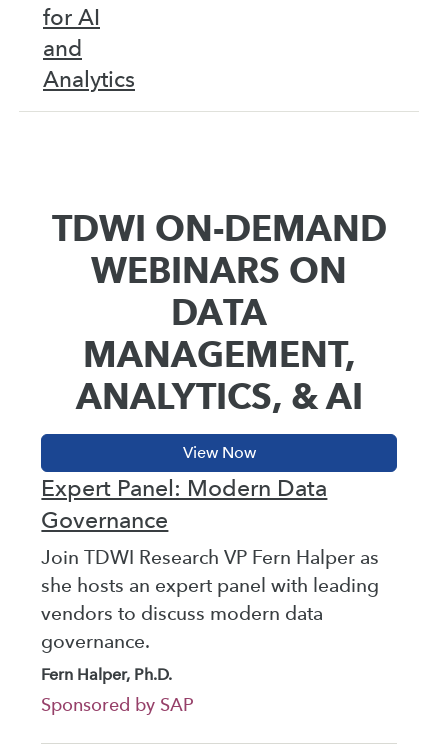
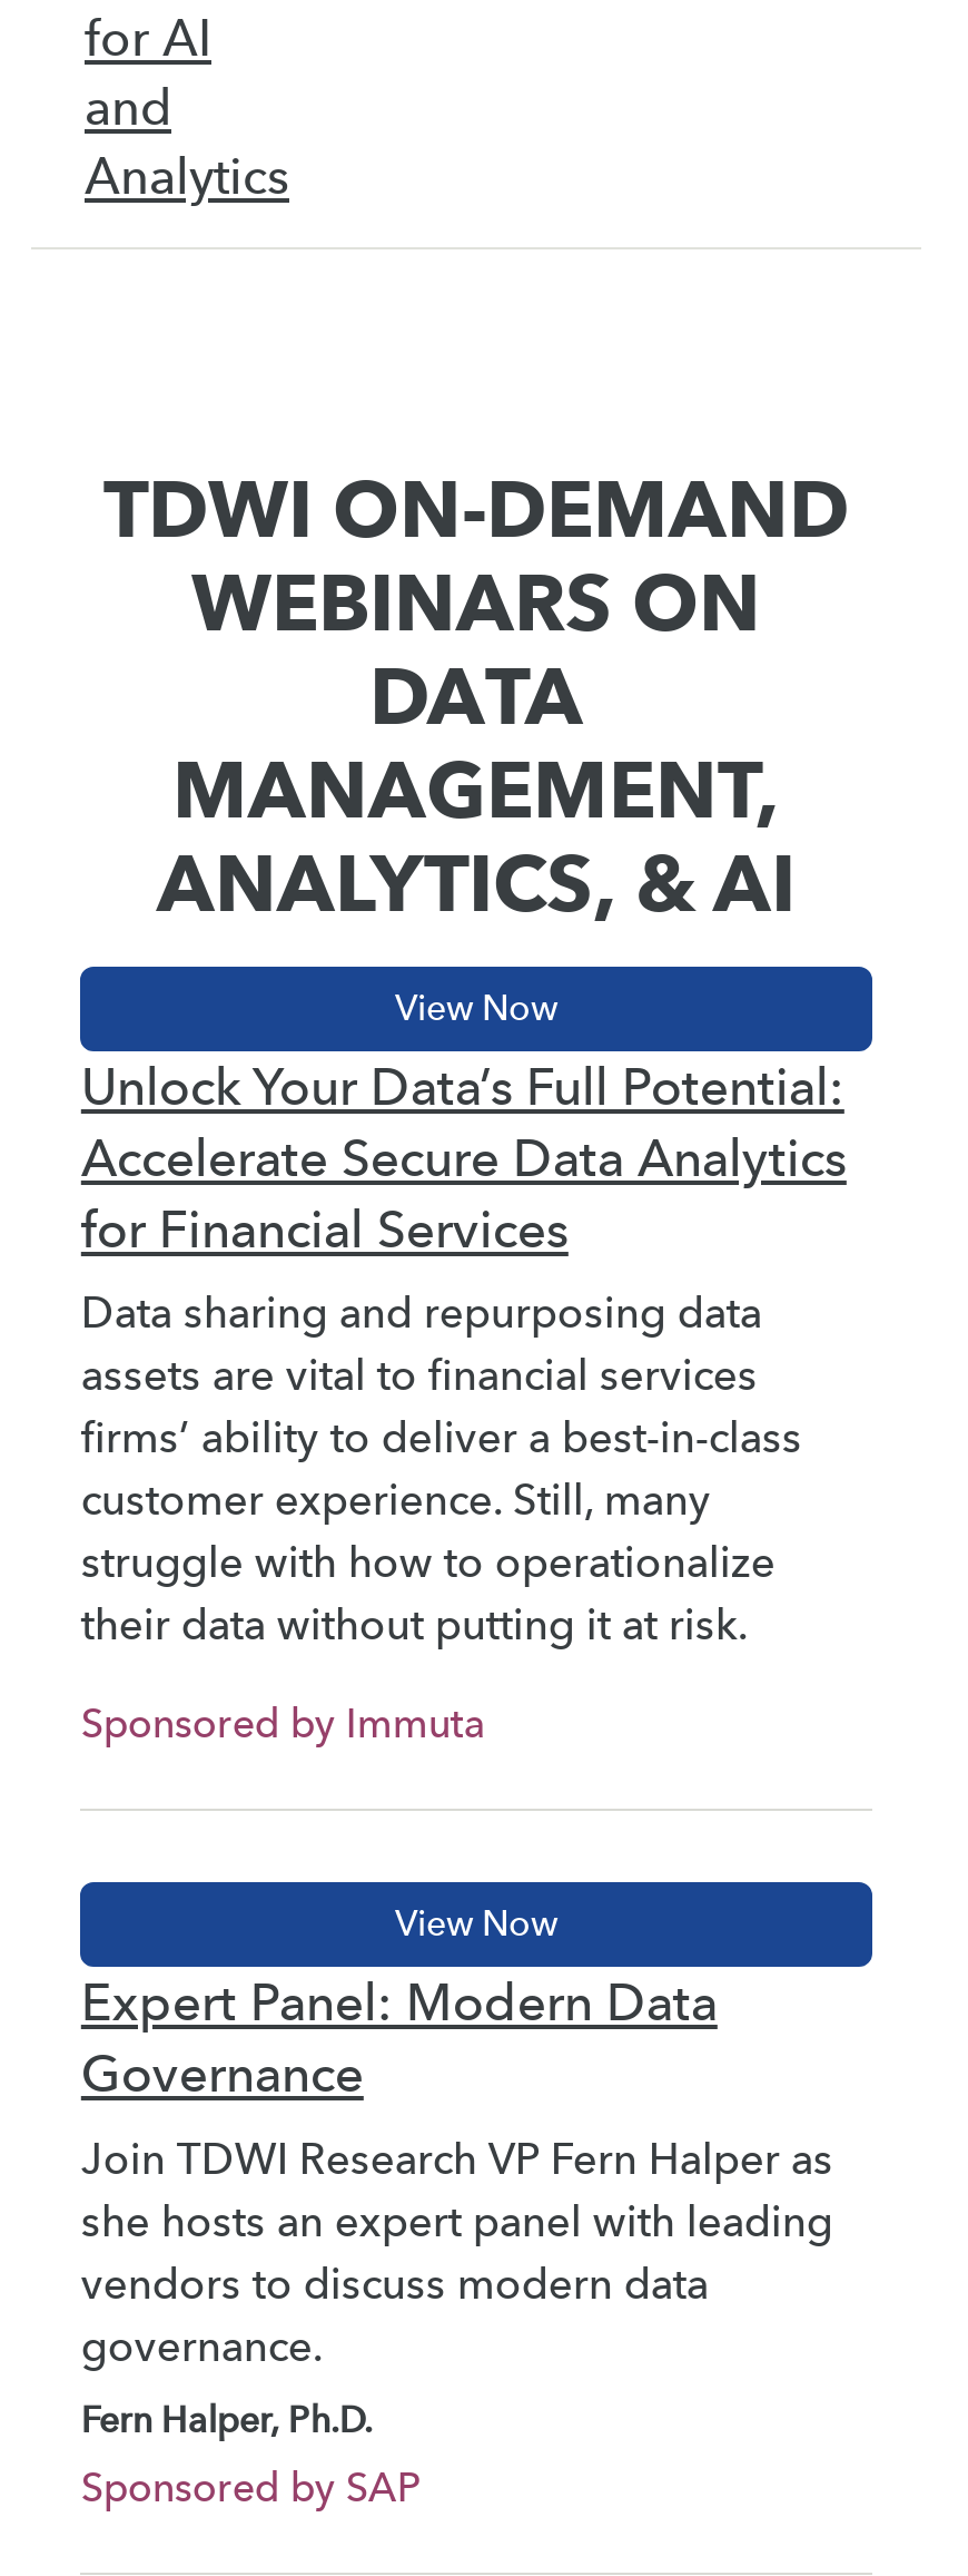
+ Unlock Your Data’s Full Potential:
+ Accelerate Secure Data Analytics
+ for Financial Services
+ Data sharing and repurposing data
+ assets are vital to financial services
+ firms’ ability to deliver a best-in-class
+ customer experience. Still, many
+ struggle with how to operationalize
+ their data without putting it at risk.
+ Sponsored by Immuta
